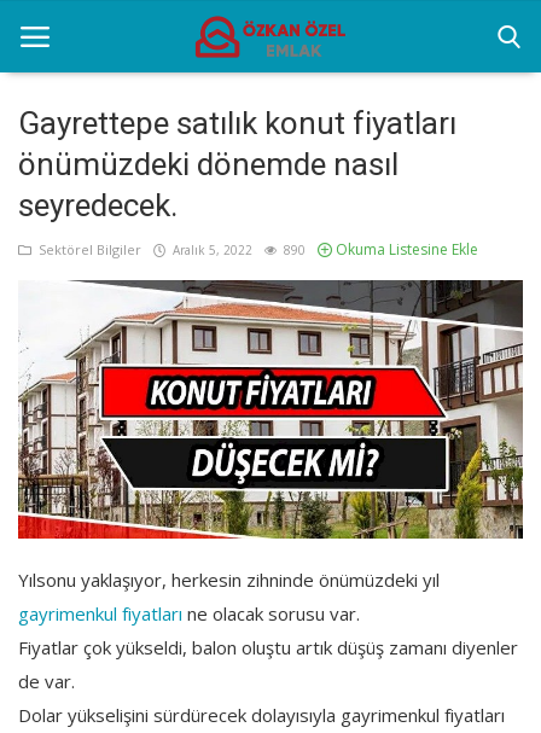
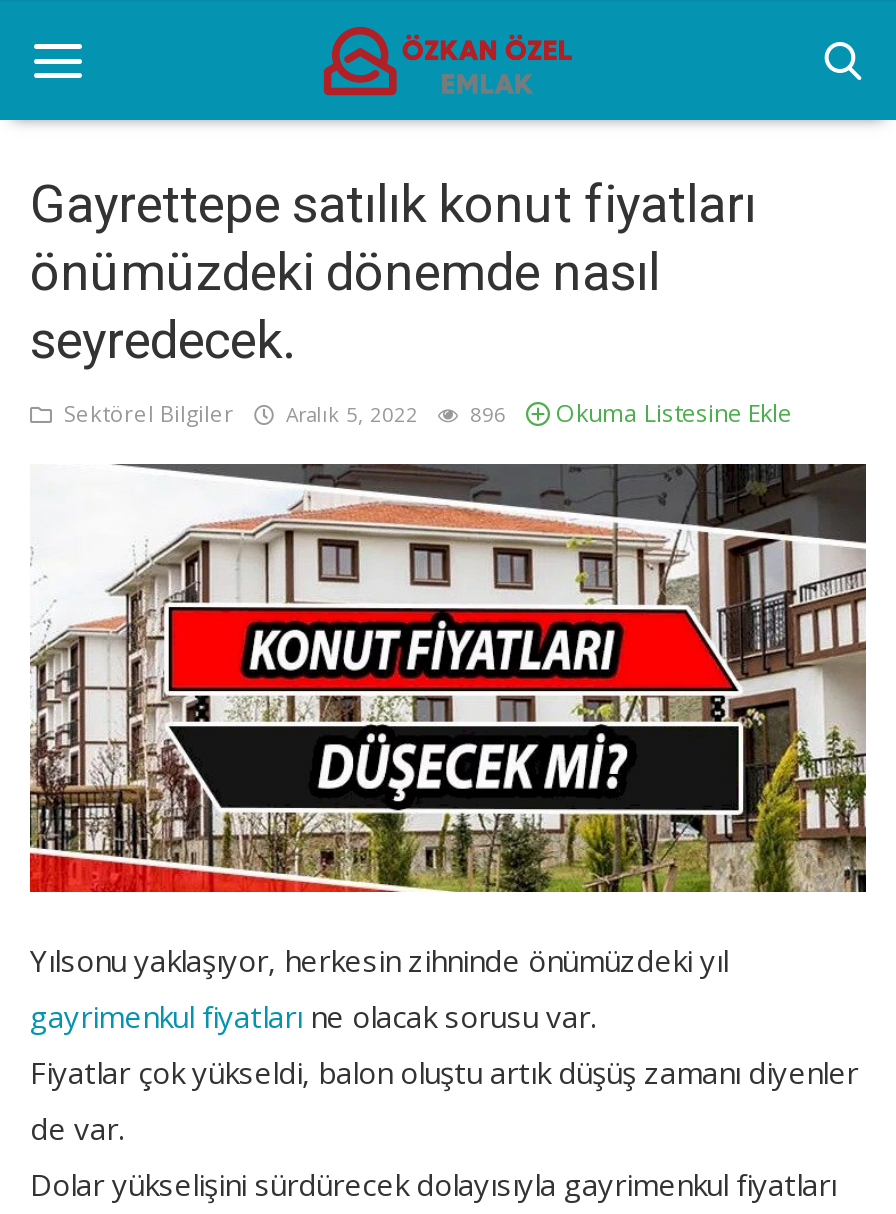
- Sektörel Bilgiler Aralık 5, 2022 890 Okuma Listesine Ekle
+ Sektörel Bilgiler Aralık 5, 2022 896 Okuma Listesine Ekle
